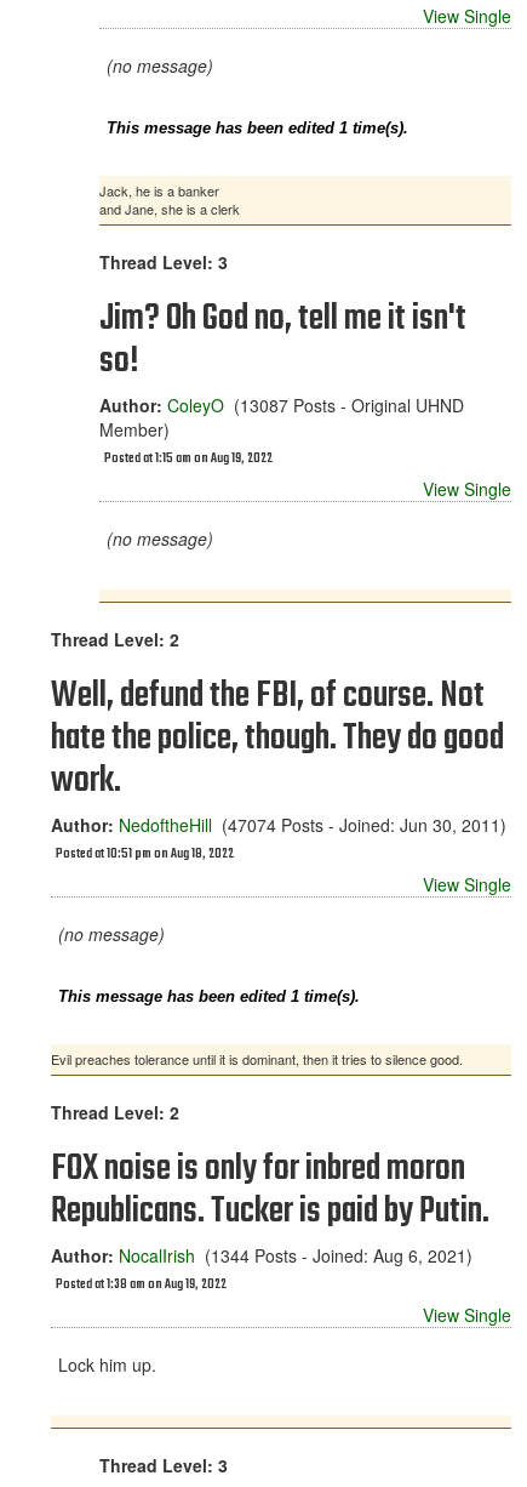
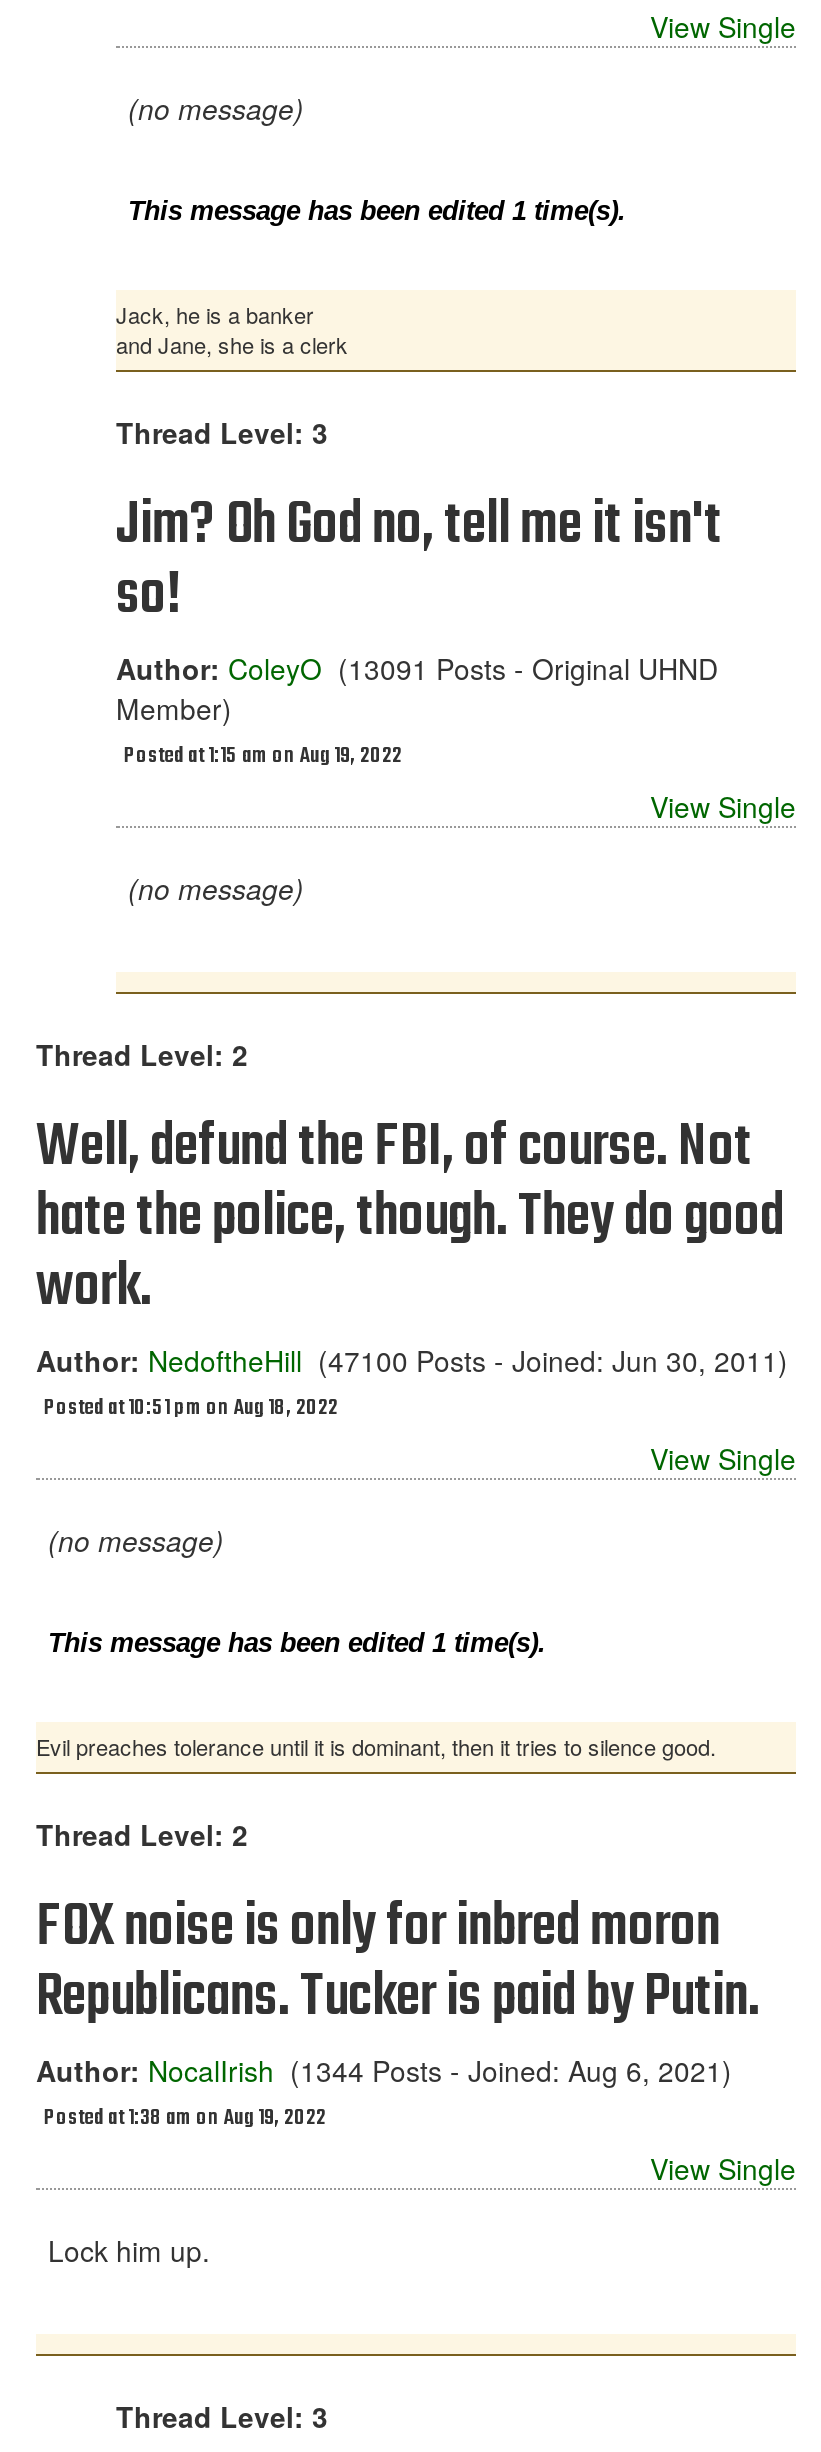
- Author: ColeyO (13087 Posts - Original UHND
+ Author: ColeyO (13091 Posts - Original UHND

- Author: NedoftheHill (47074 Posts - Joined: Jun 30, 2011)
+ Author: NedoftheHill (47100 Posts - Joined: Jun 30, 2011)
